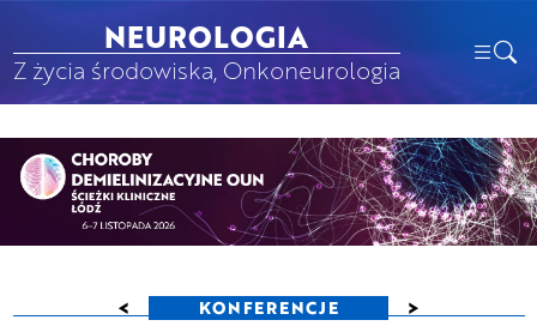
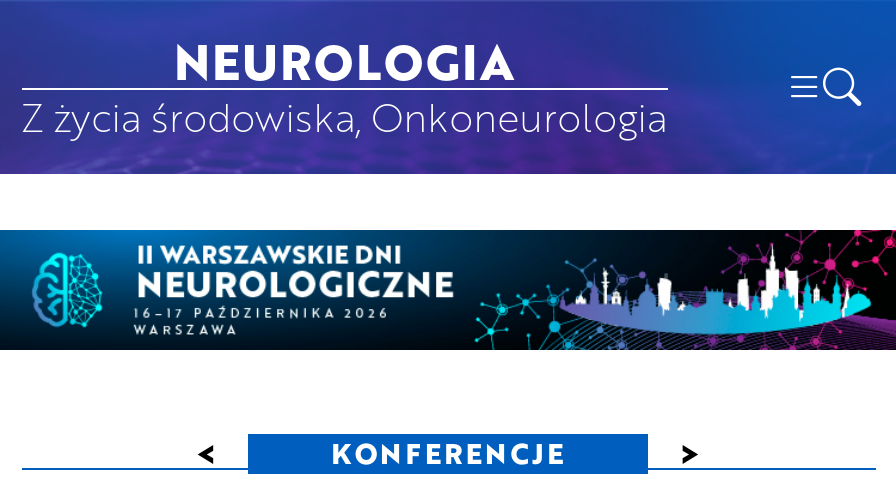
- [image]
+ [image]
